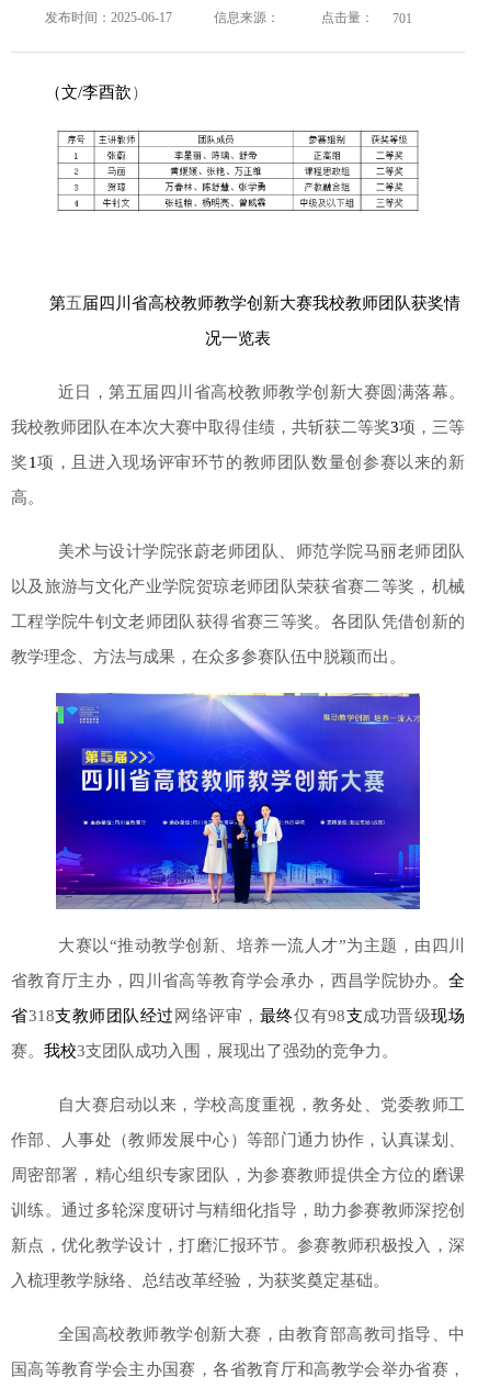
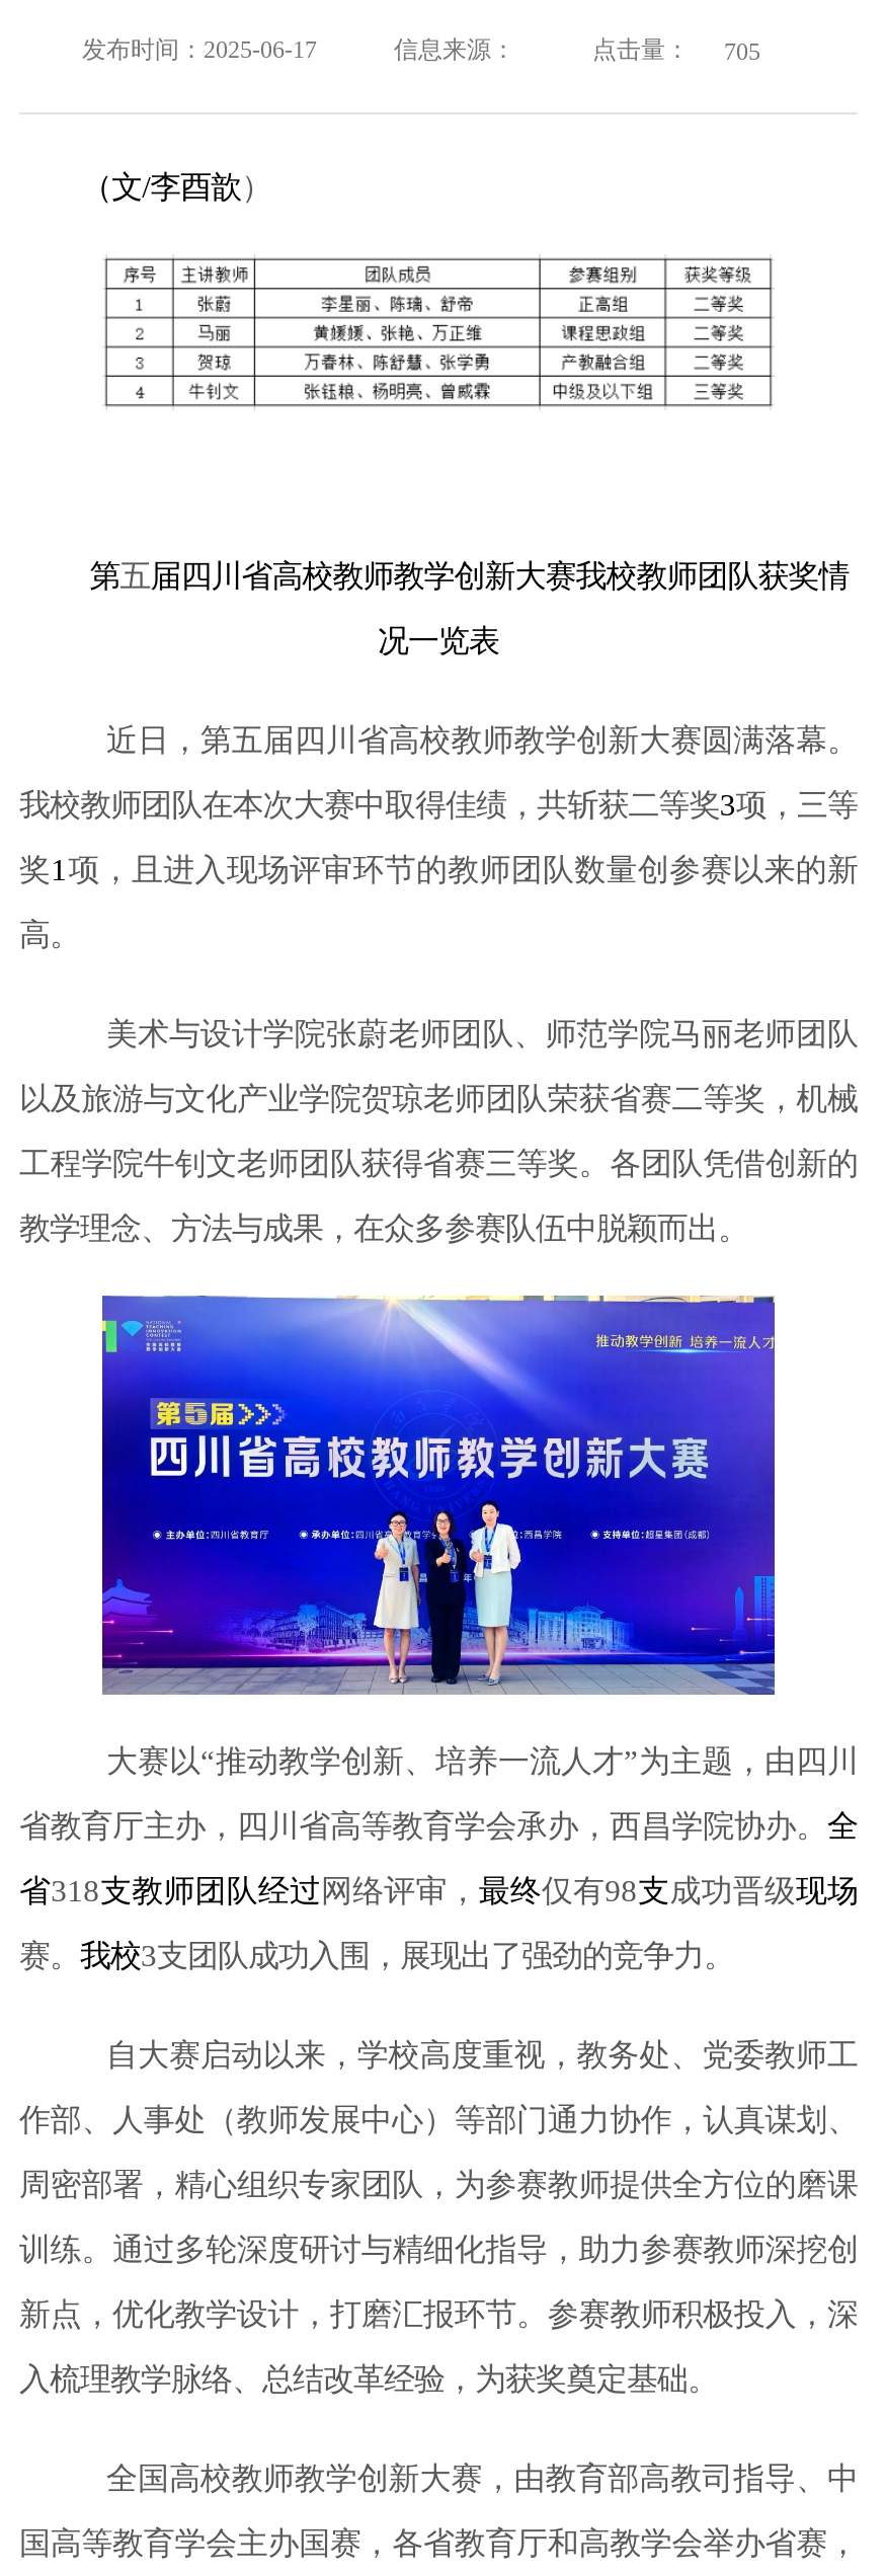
- 点击量： 701
+ 点击量： 705
